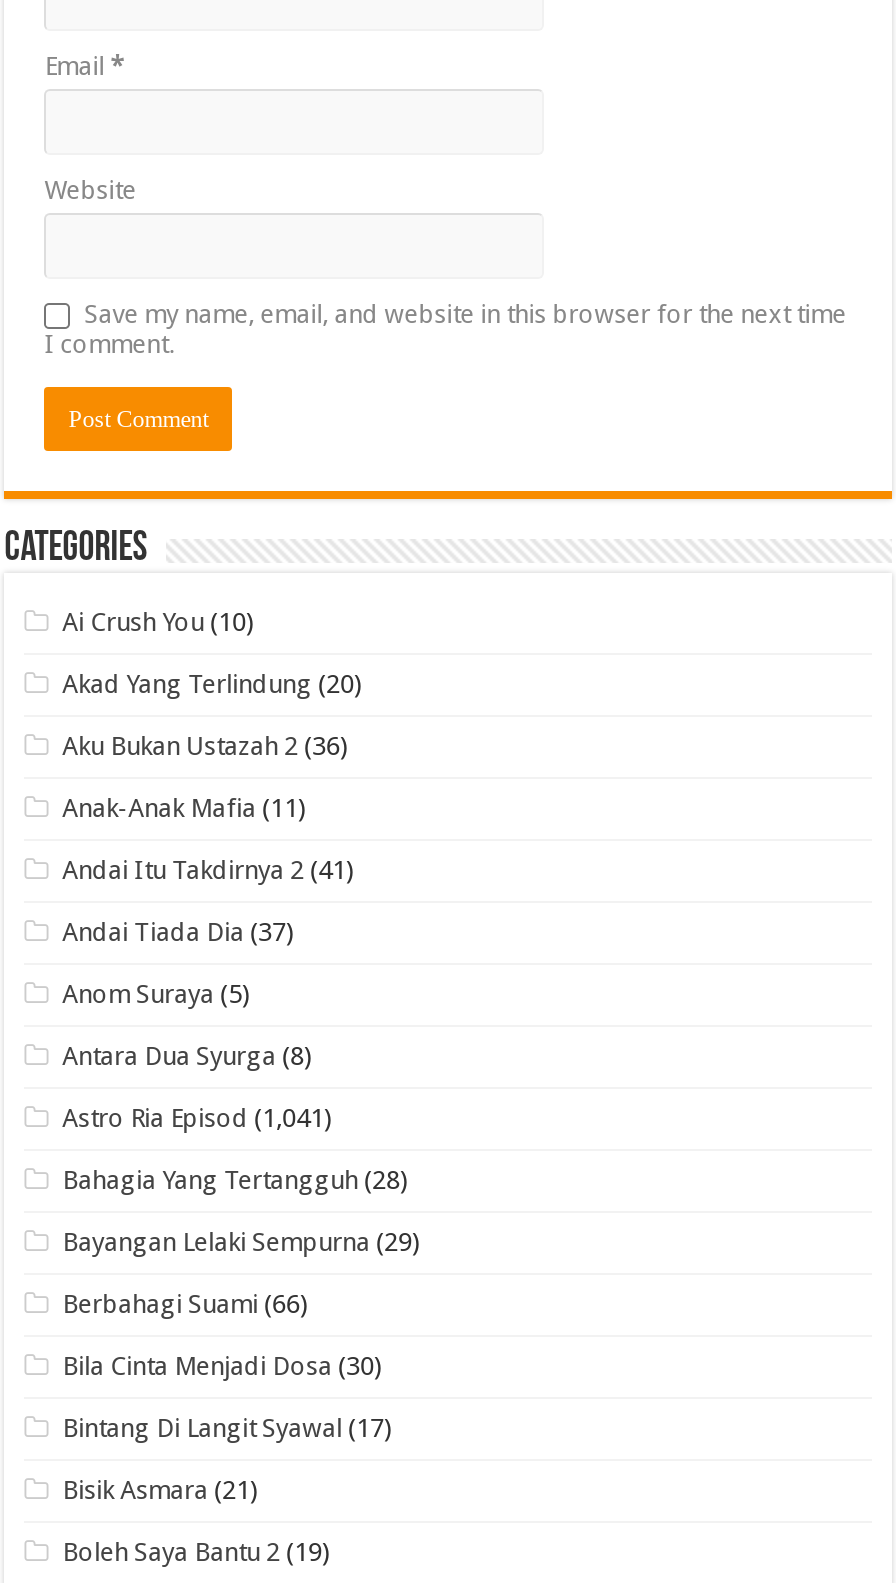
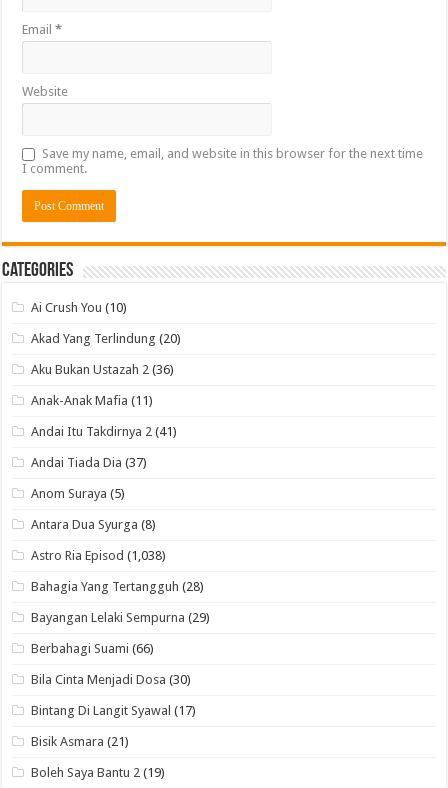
- Astro Ria Episod (1,041)
+ Astro Ria Episod (1,038)
